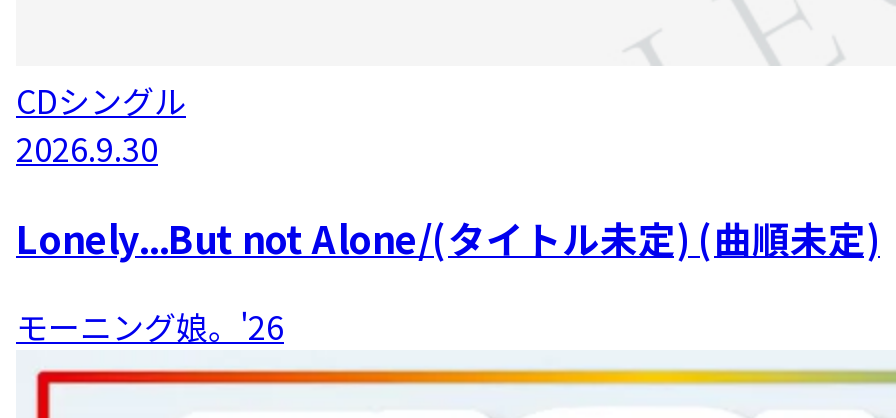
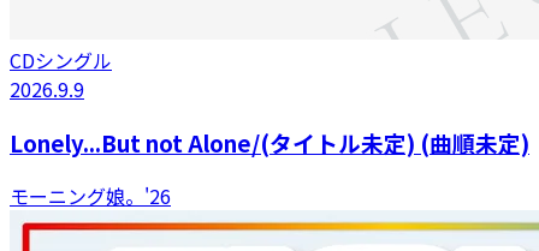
- 2026.9.30
+ 2026.9.9
